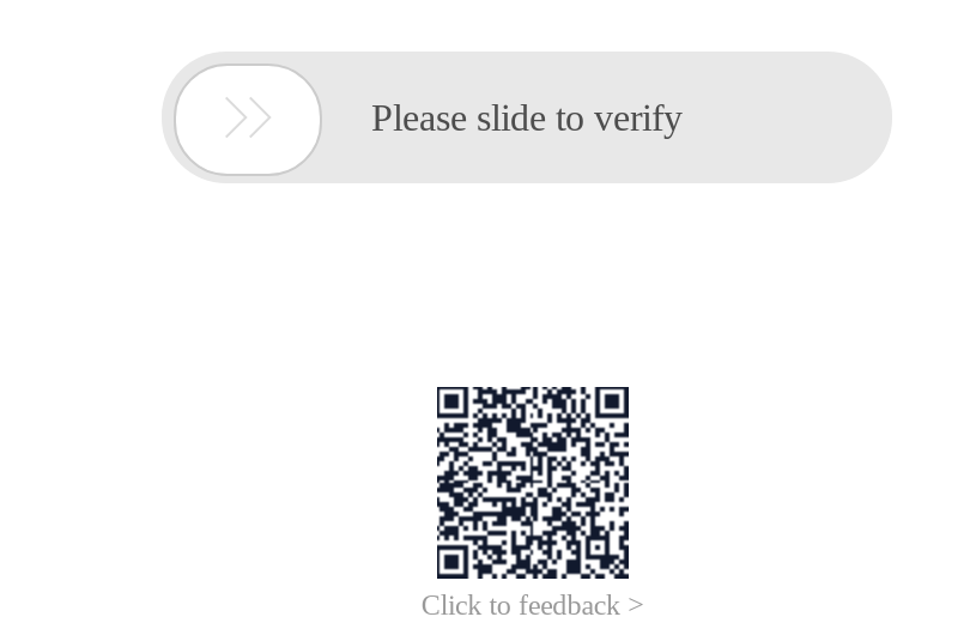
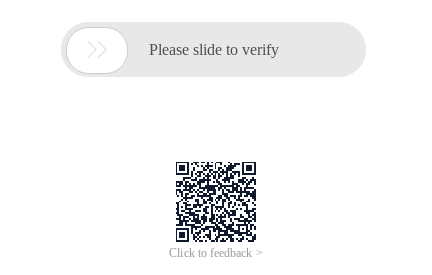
- [image]
+ [image]
